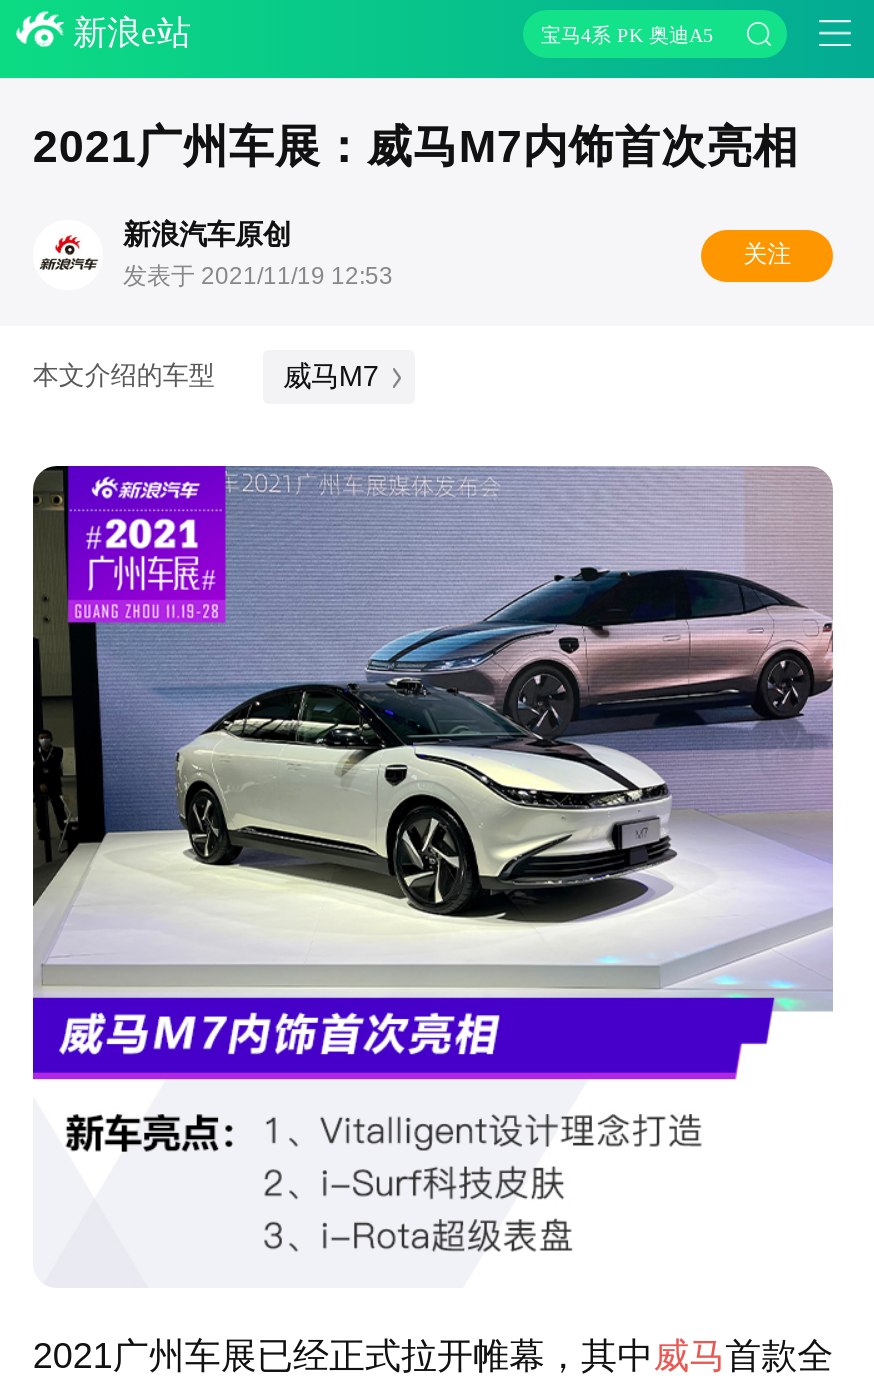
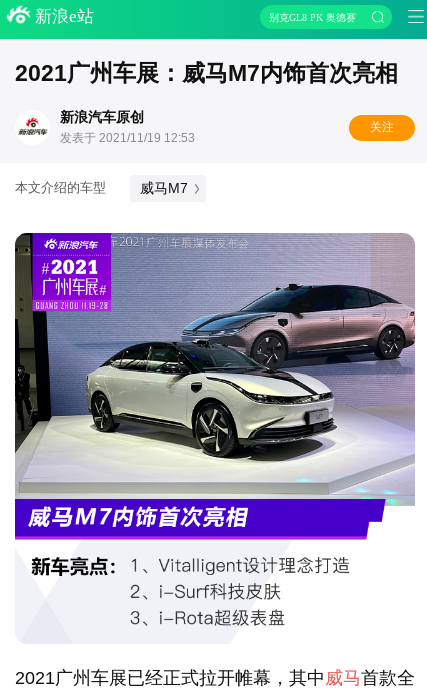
- 宝马4系 PK 奥迪A5
+ 别克GL8 PK 奥德赛
